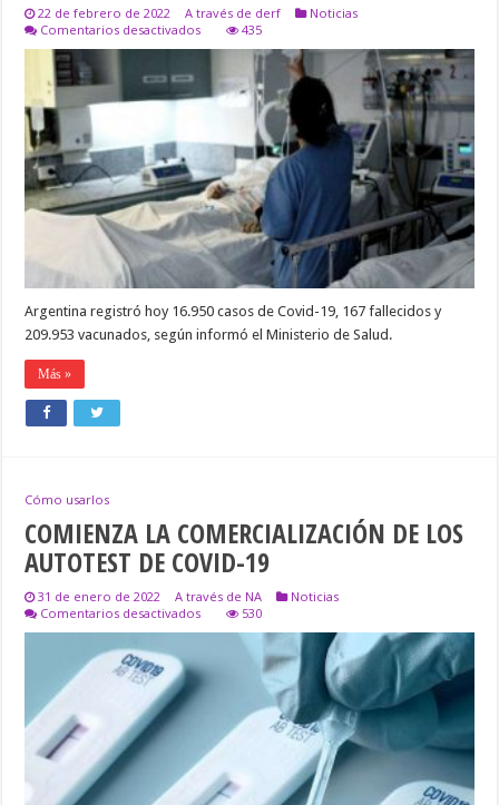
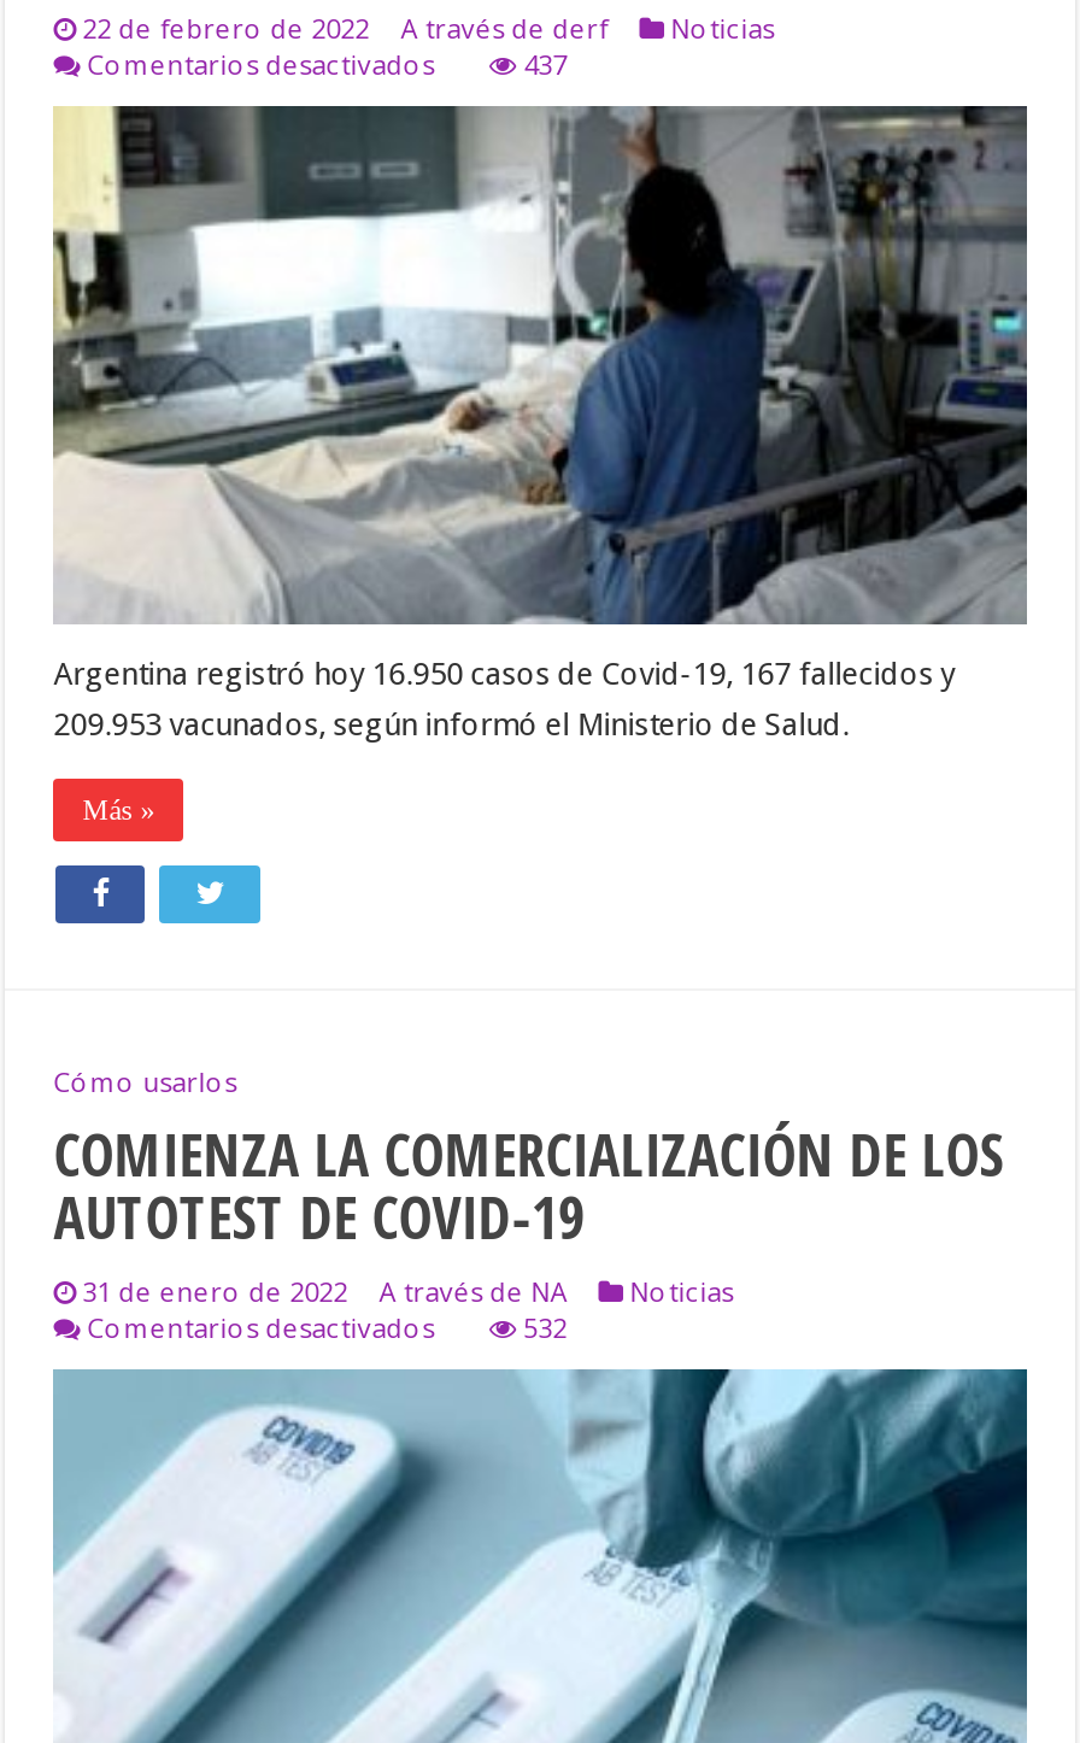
- 435
+ 437

- 530
+ 532
